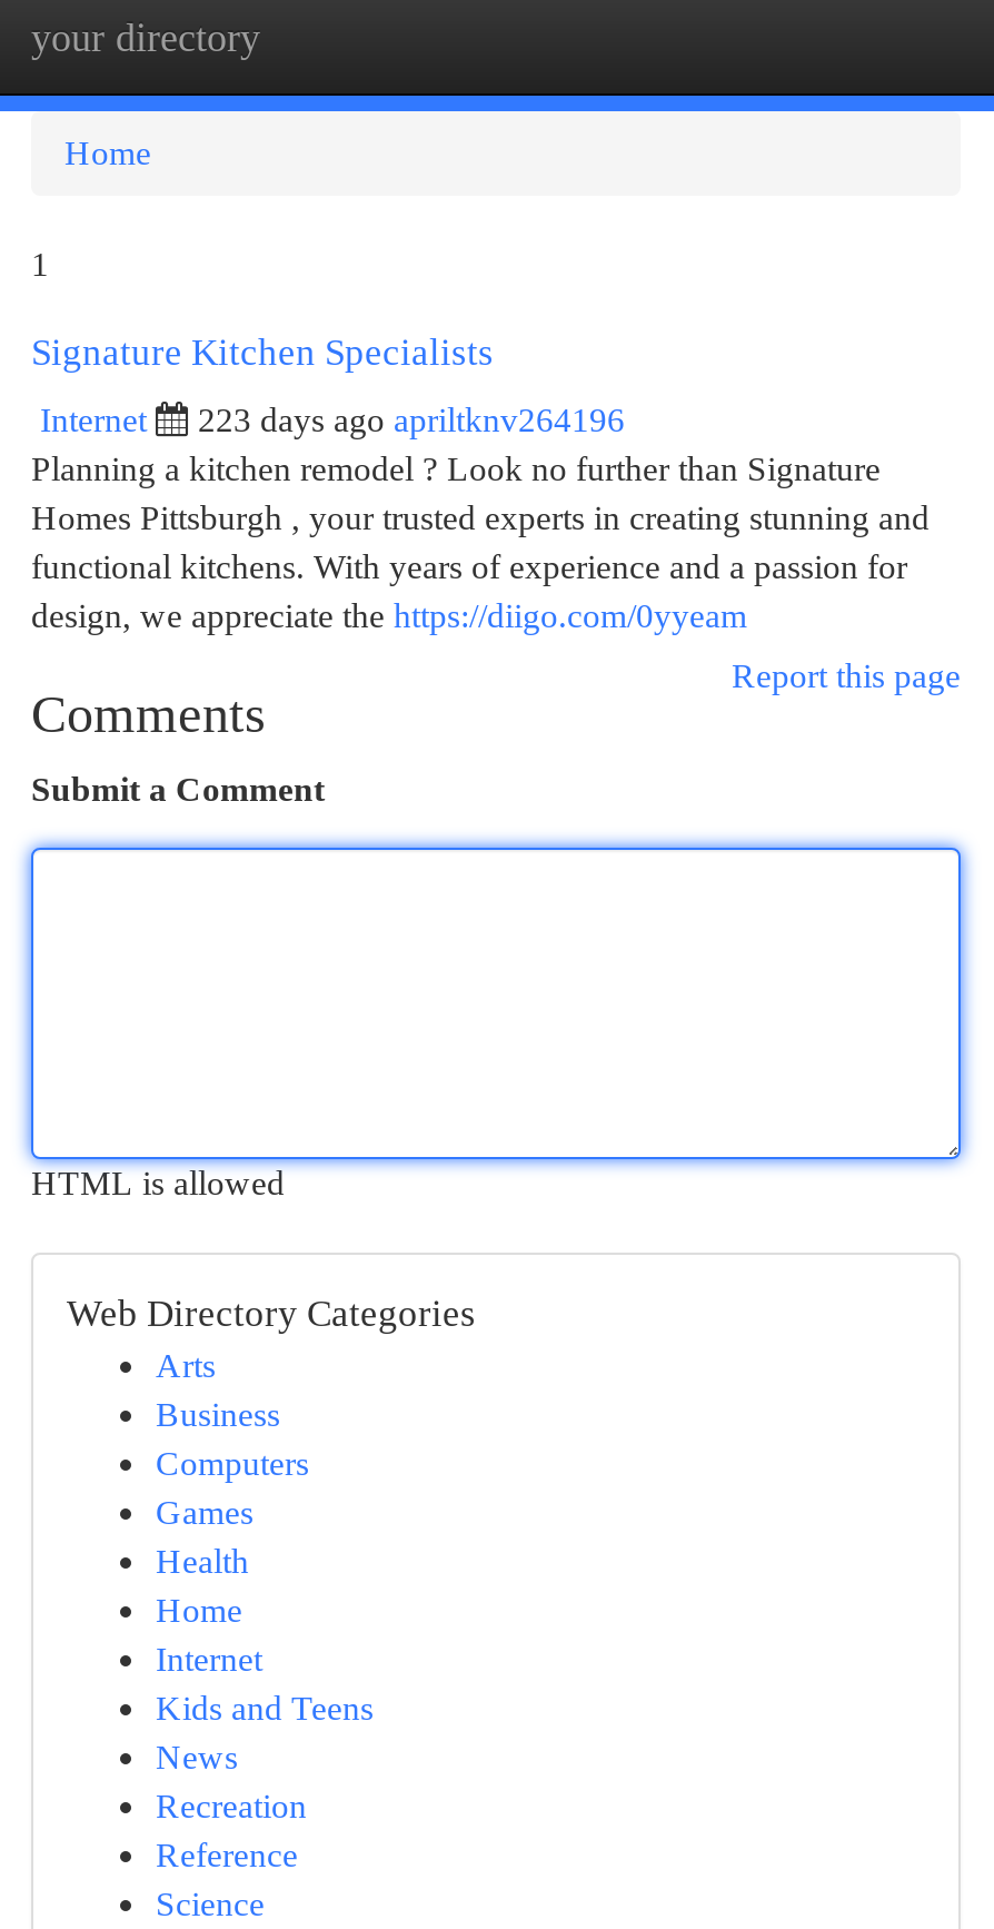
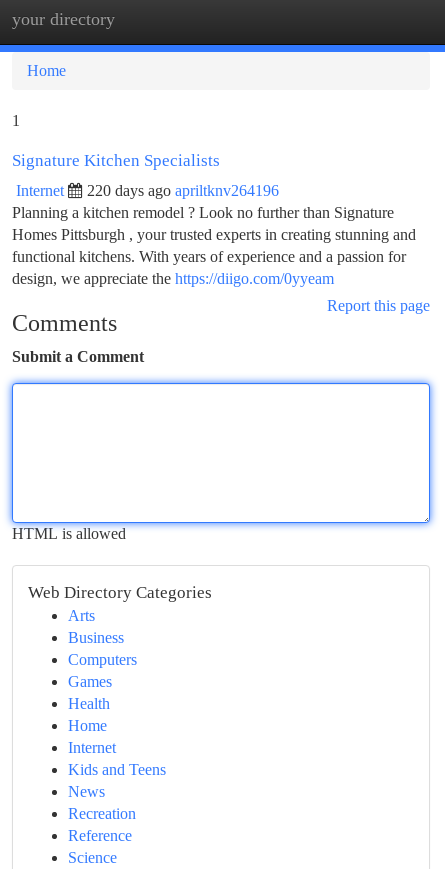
- 223 days ago apriltknv264196
+ 220 days ago apriltknv264196
